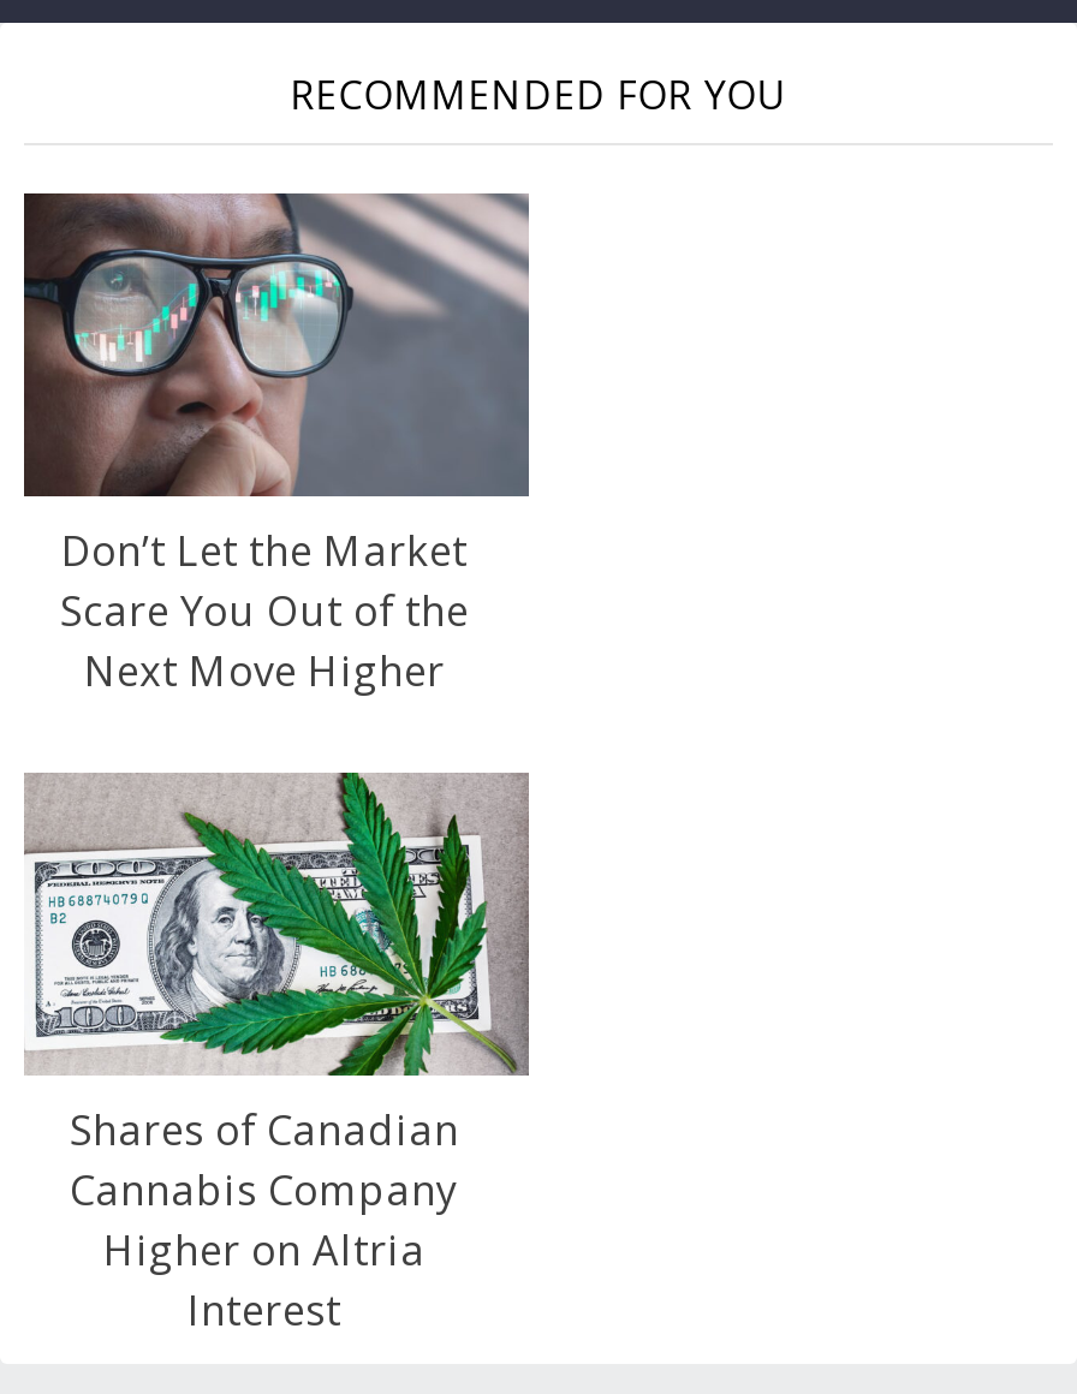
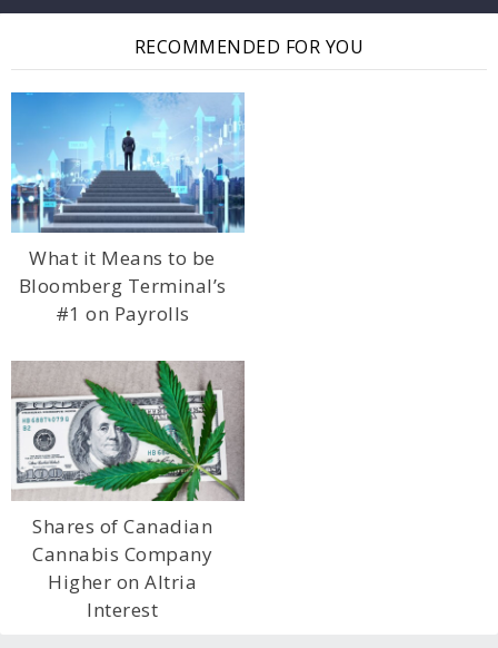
- [image]
- Don’t Let the Market
- Scare You Out of the
- Next Move Higher
+ [image]
+ What it Means to be
+ Bloomberg Terminal’s
+ #1 on Payrolls
